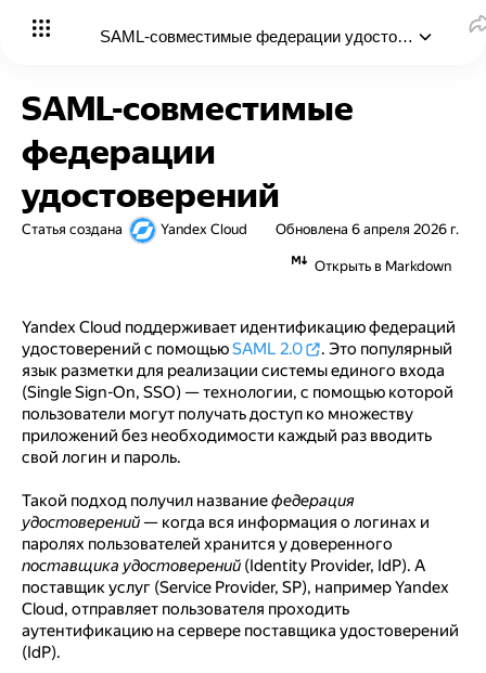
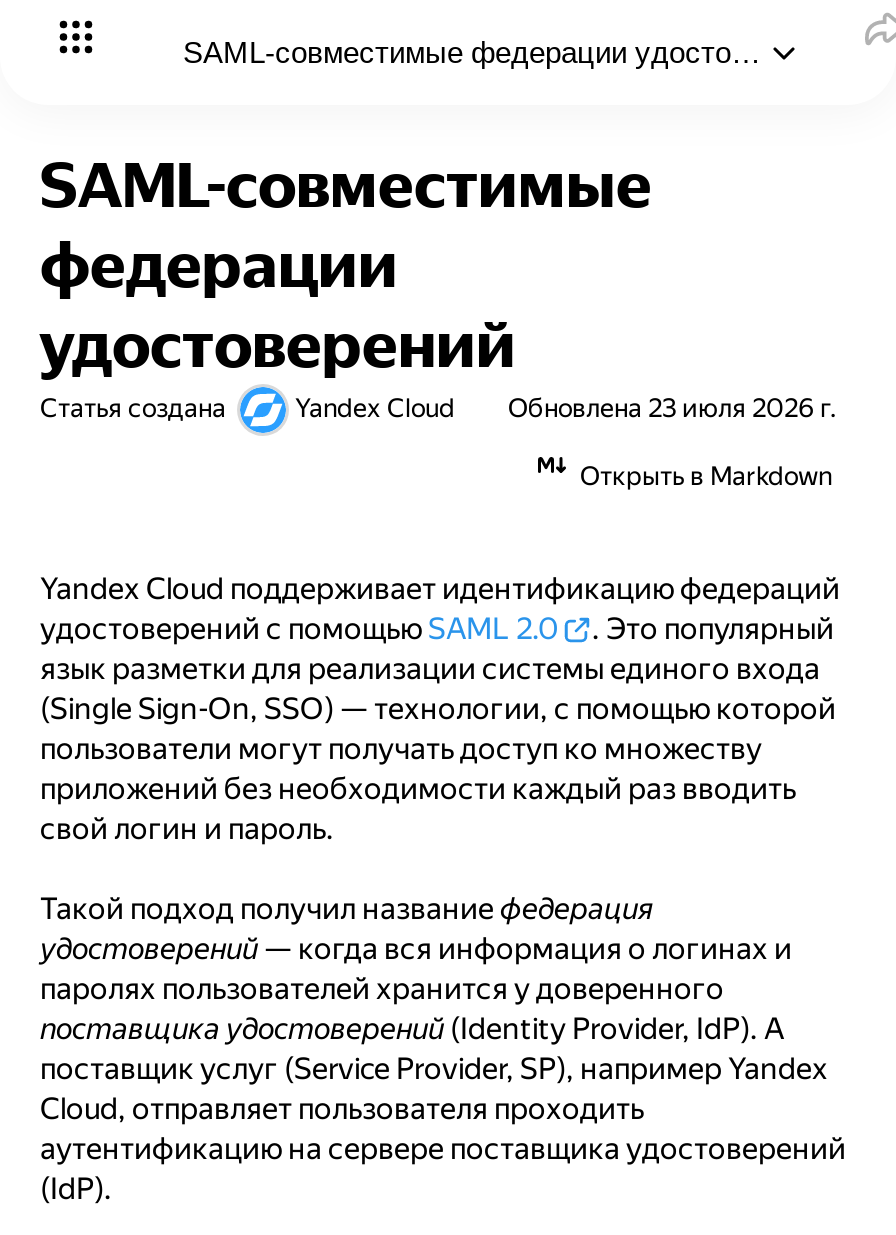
- Обновлена 6 апреля 2026 г.
+ Обновлена 23 июля 2026 г.
